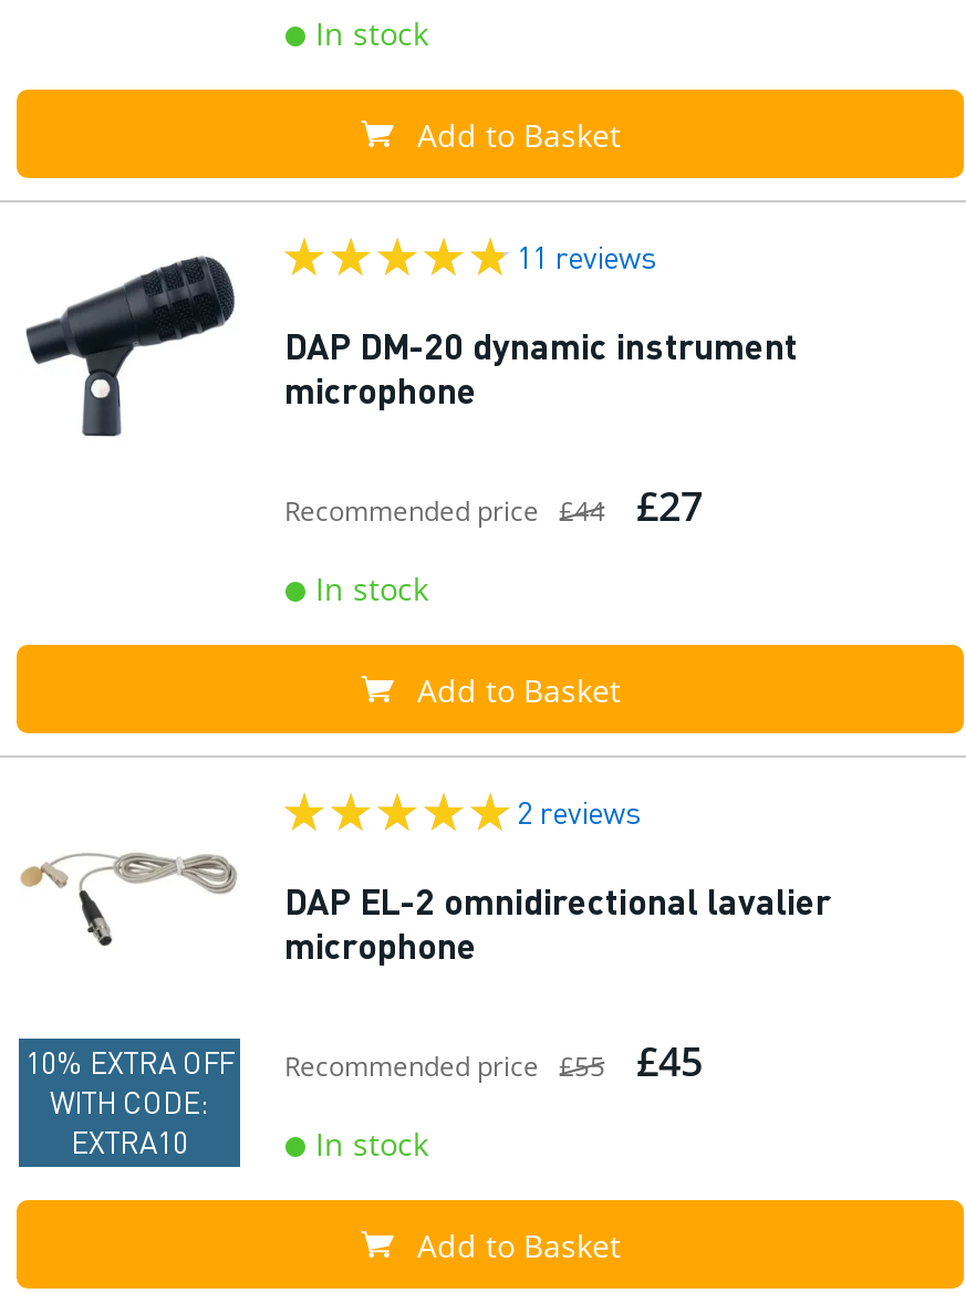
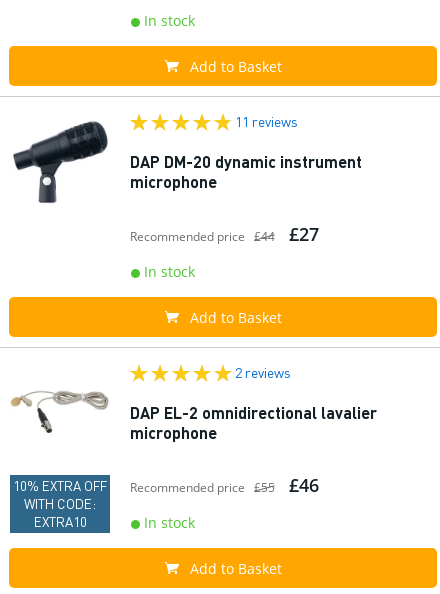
- 10% EXTRA OFF Recommended price £55 £45
+ 10% EXTRA OFF Recommended price £55 £46
